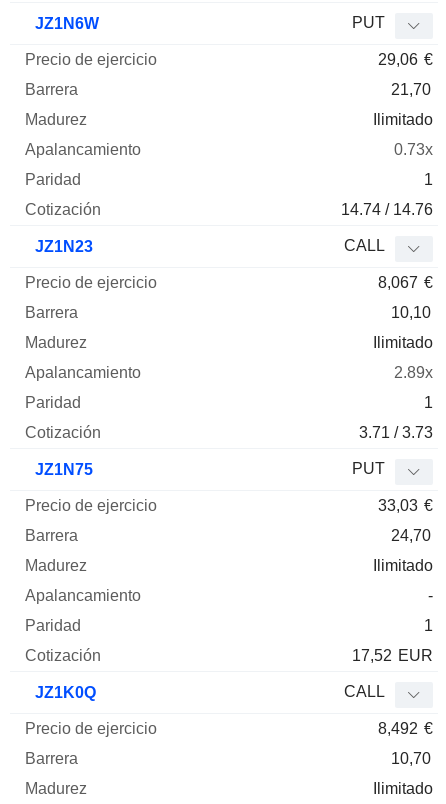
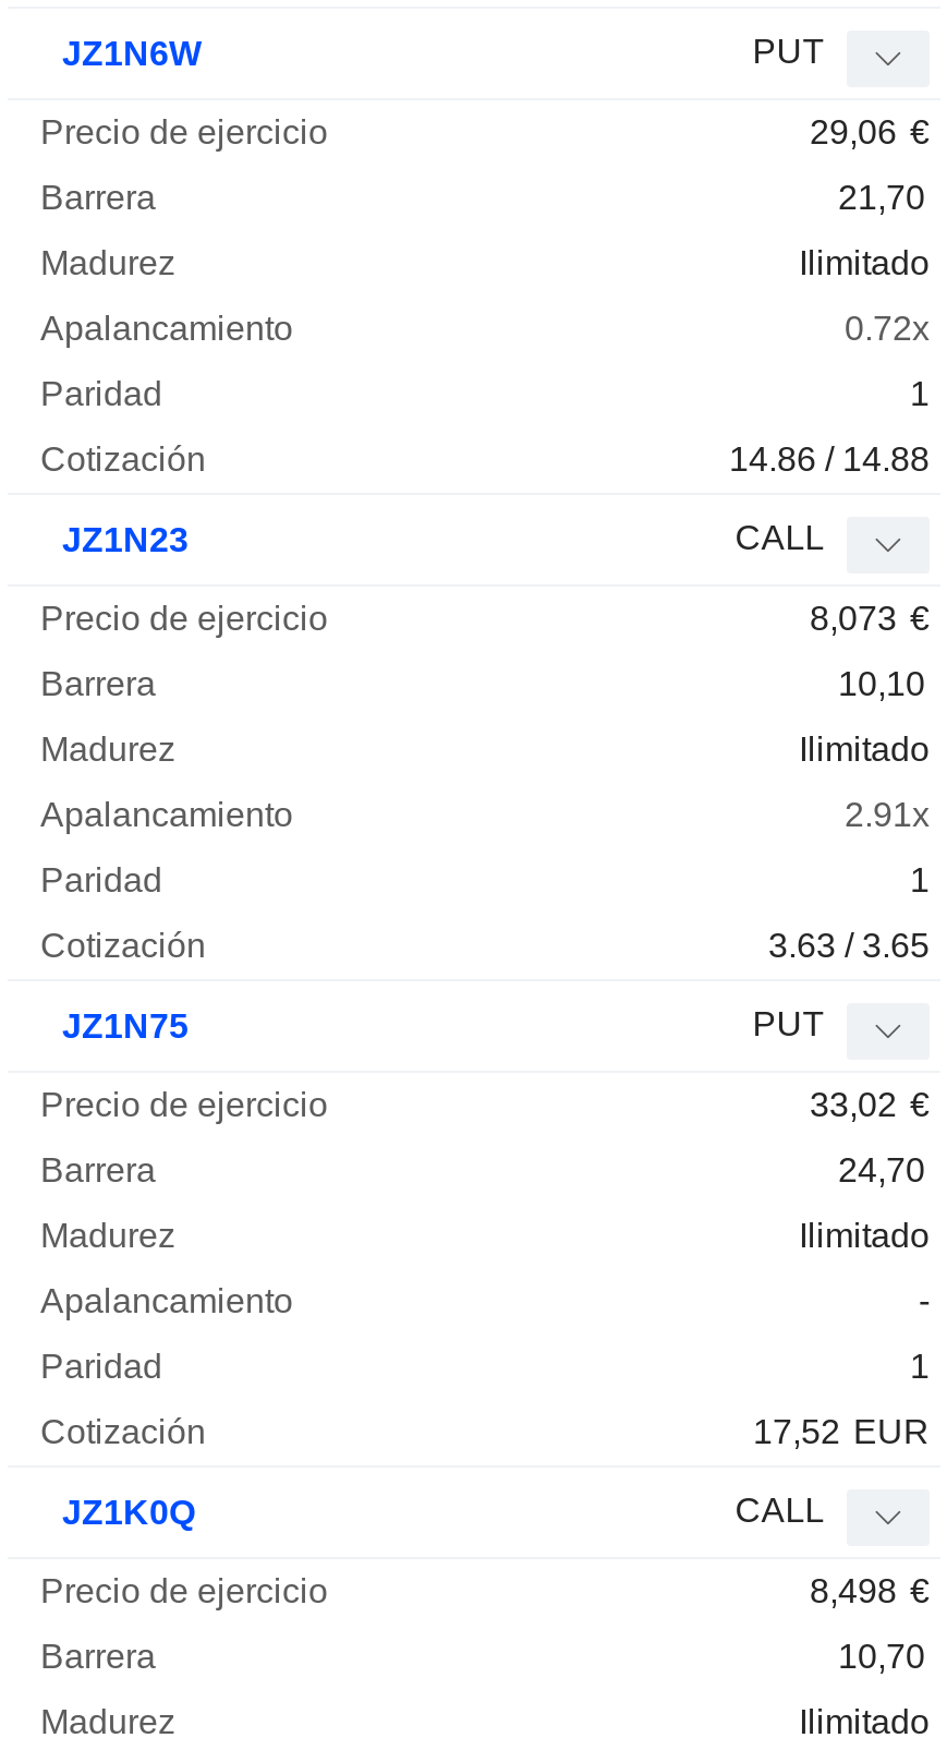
- 0.73x
+ 0.72x

- 14.74 / 14.76
+ 14.86 / 14.88

- 8,067 €
+ 8,073 €

- 2.89x
+ 2.91x

- 3.71 / 3.73
+ 3.63 / 3.65

- 33,03 €
+ 33,02 €

- 8,492 €
+ 8,498 €
